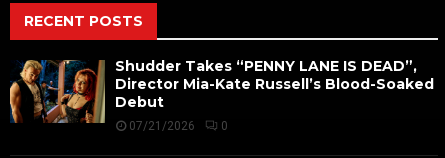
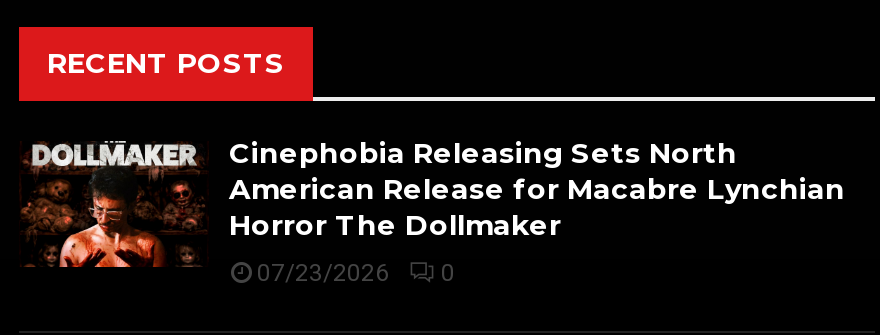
- [image]
- Shudder Takes “PENNY LANE IS DEAD”,
- Director Mia-Kate Russell’s Blood-Soaked
- Debut
- 07/21/2026
+ [image]
+ Cinephobia Releasing Sets North
+ American Release for Macabre Lynchian
+ Horror The Dollmaker
+ 07/23/2026
